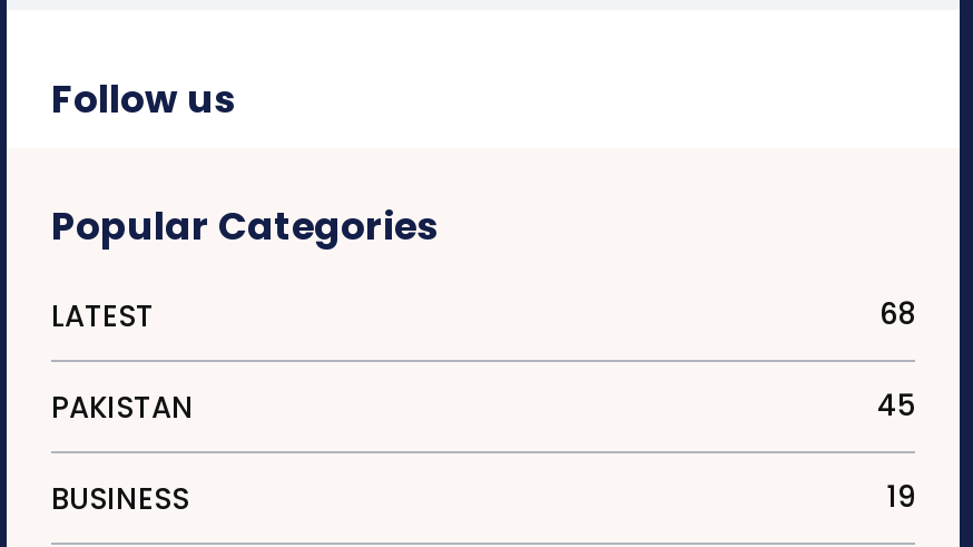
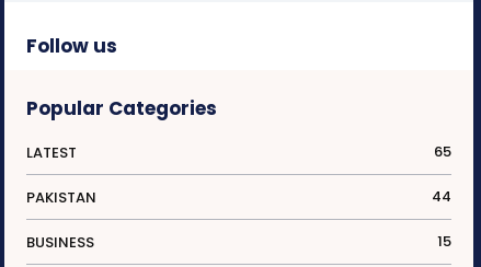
- 68
+ 65

- 45
+ 44

- 19
+ 15
